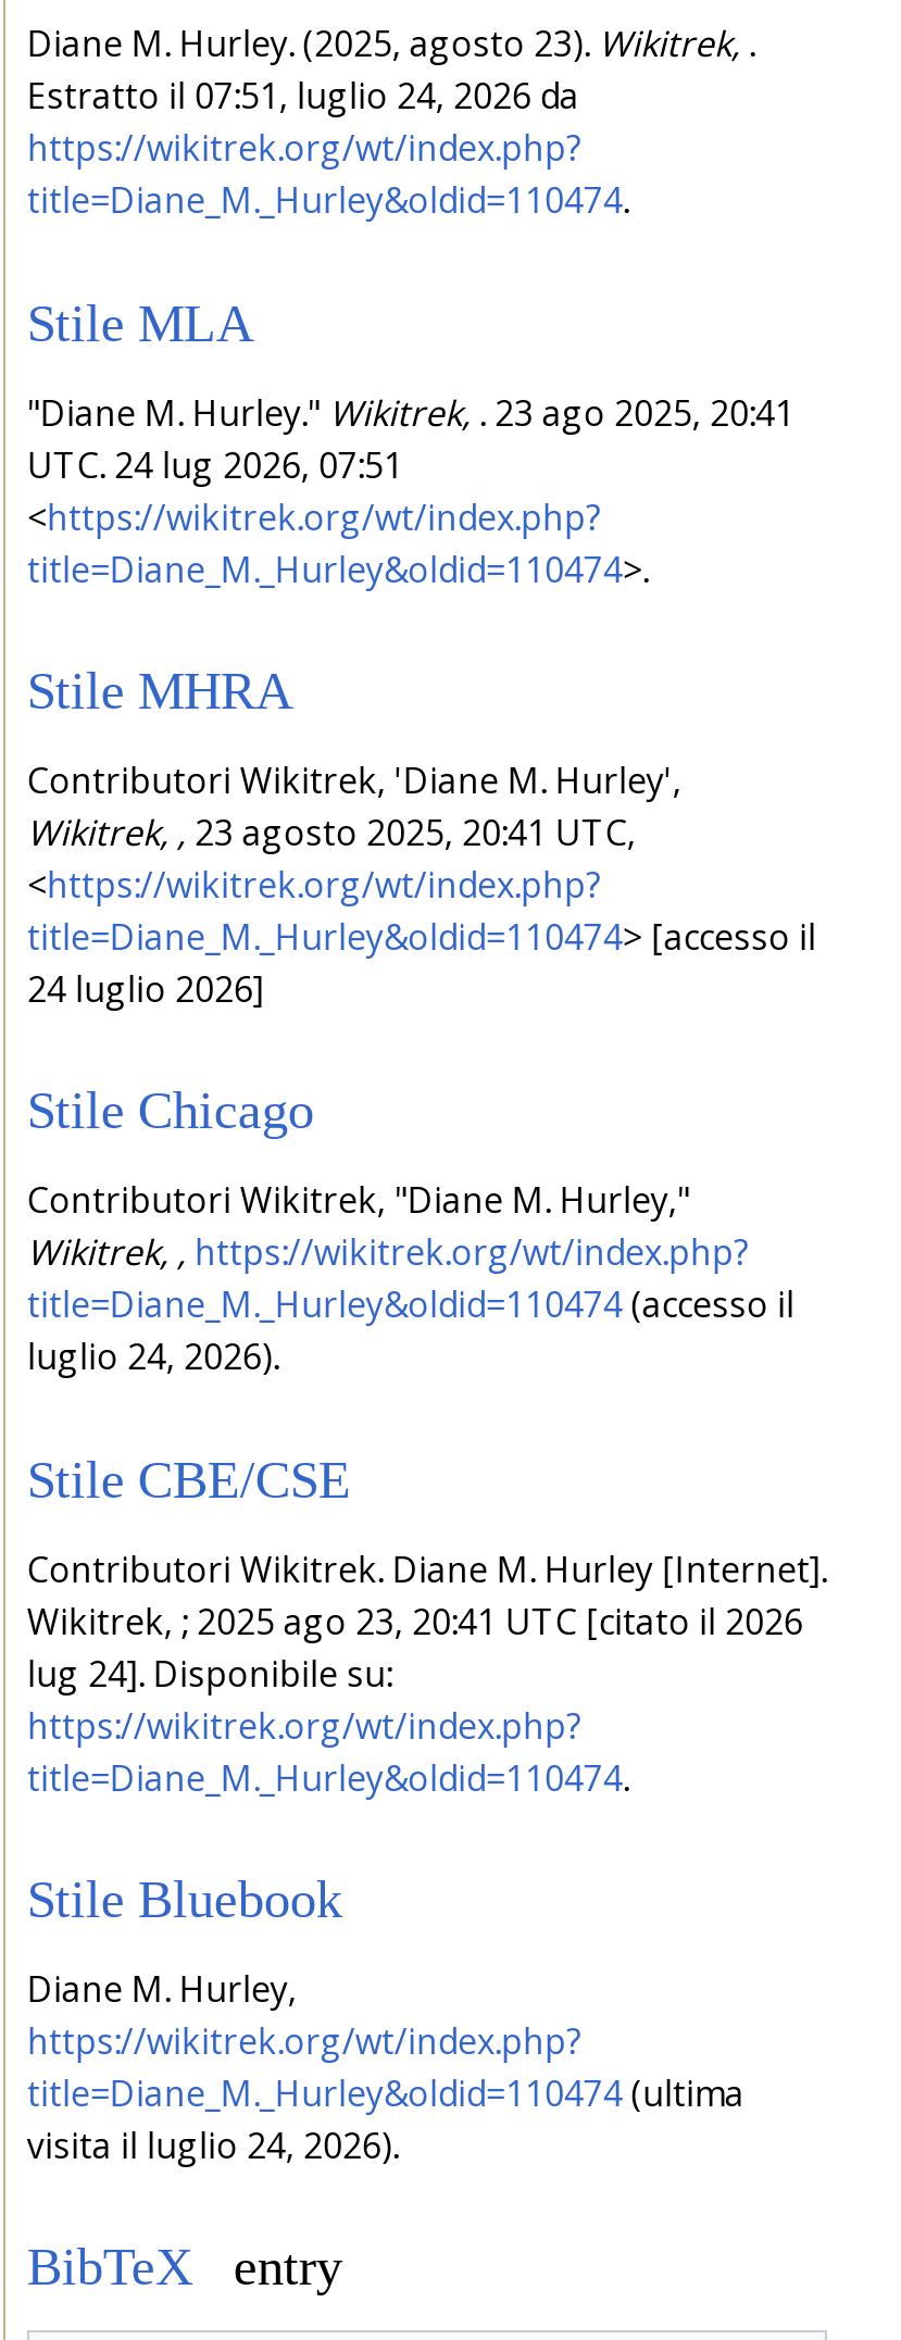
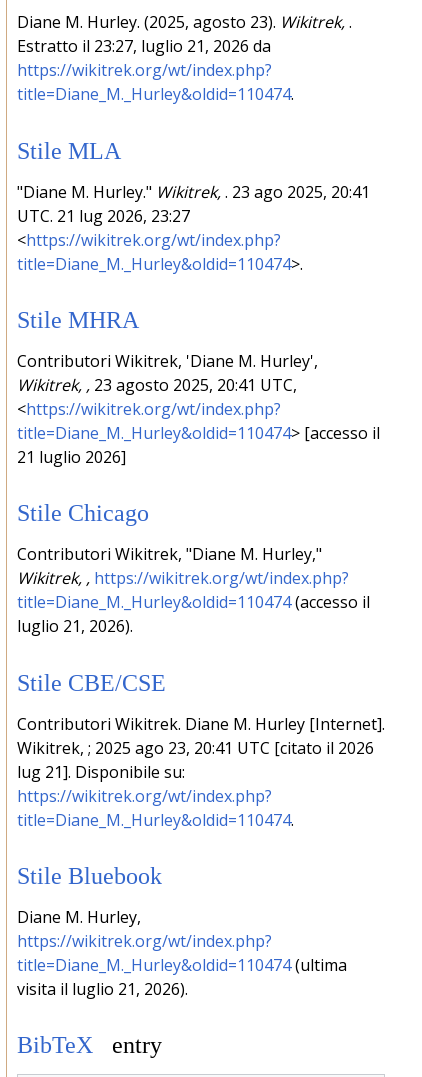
- Estratto il 07:51, luglio 24, 2026 da
+ Estratto il 23:27, luglio 21, 2026 da

- UTC. 24 lug 2026, 07:51
+ UTC. 21 lug 2026, 23:27

- 24 luglio 2026]
+ 21 luglio 2026]

- luglio 24, 2026).
+ luglio 21, 2026).

- lug 24]. Disponibile su:
+ lug 21]. Disponibile su:

- visita il luglio 24, 2026).
+ visita il luglio 21, 2026).
